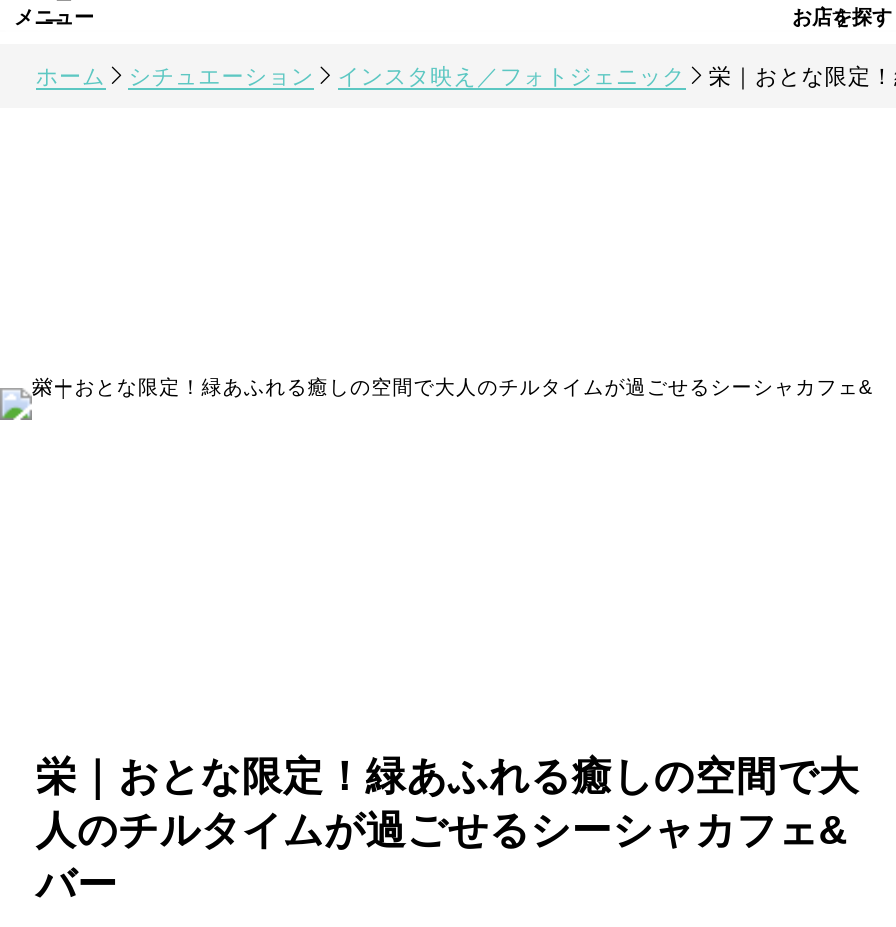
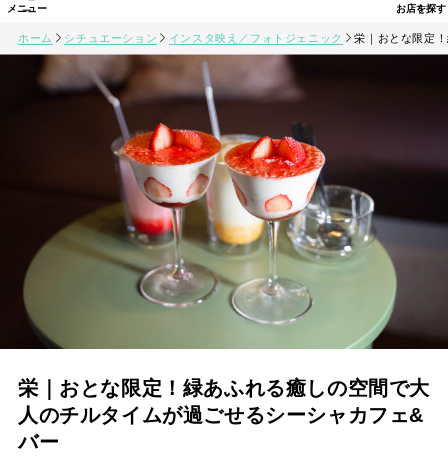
+ [image]
